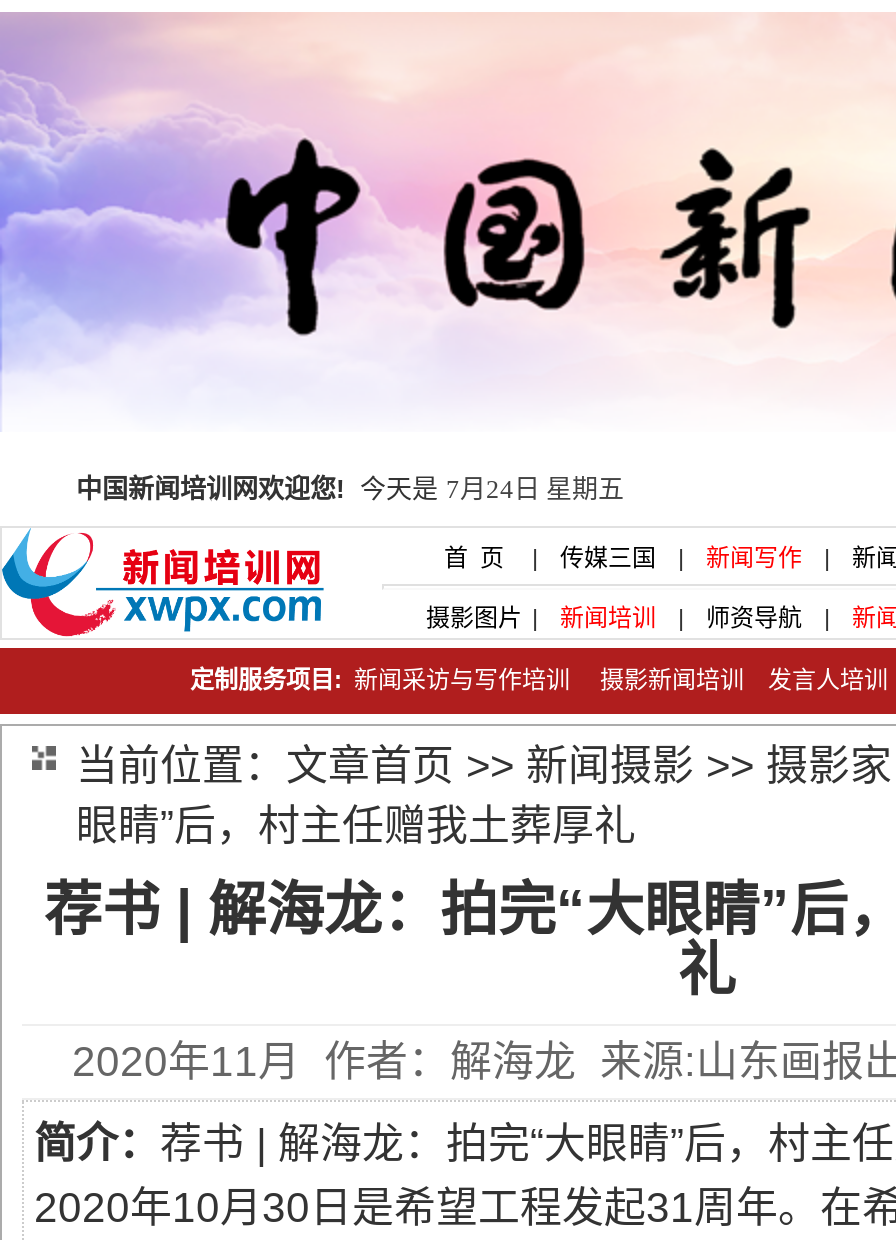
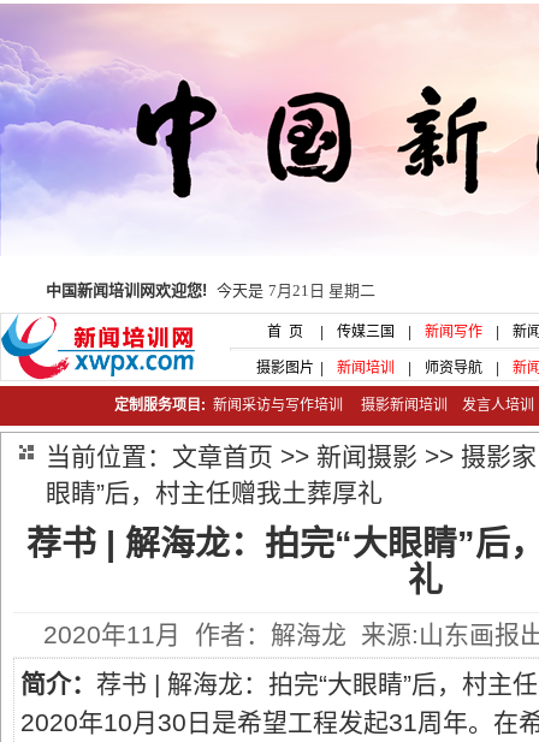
- 中国新闻培训网欢迎您!今天是7月24日 星期五
+ 中国新闻培训网欢迎您!今天是7月21日 星期二
